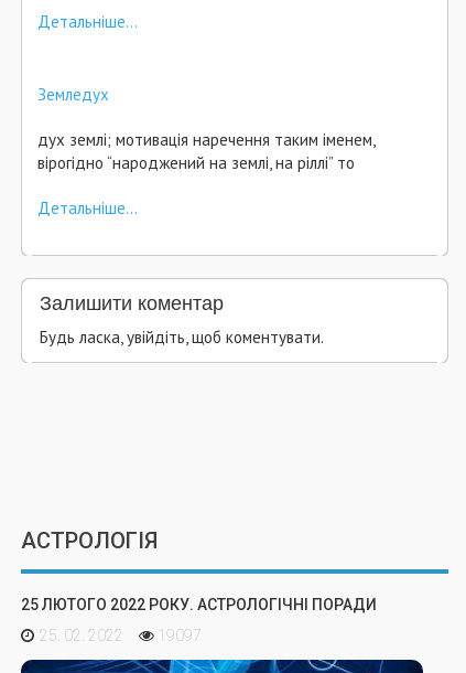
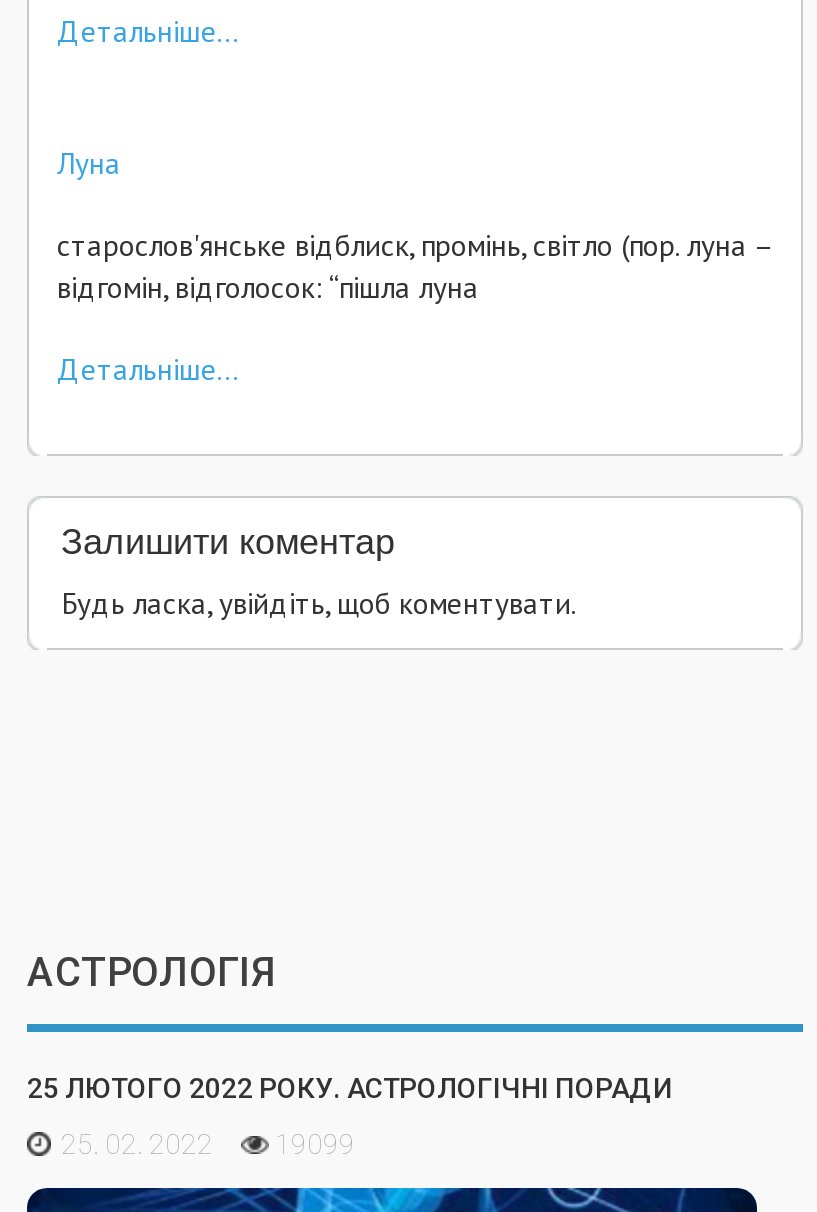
- Земледух
+ Луна

- дух землі; мотивація наречення таким іменем,
- вірогідно “народжений на землі, на ріллі” то
+ старослов'янське відблиск, промінь, світло (пор. луна –
+ відгомін, відголосок: “пішла луна

- 25. 02. 2022 19097
+ 25. 02. 2022 19099
